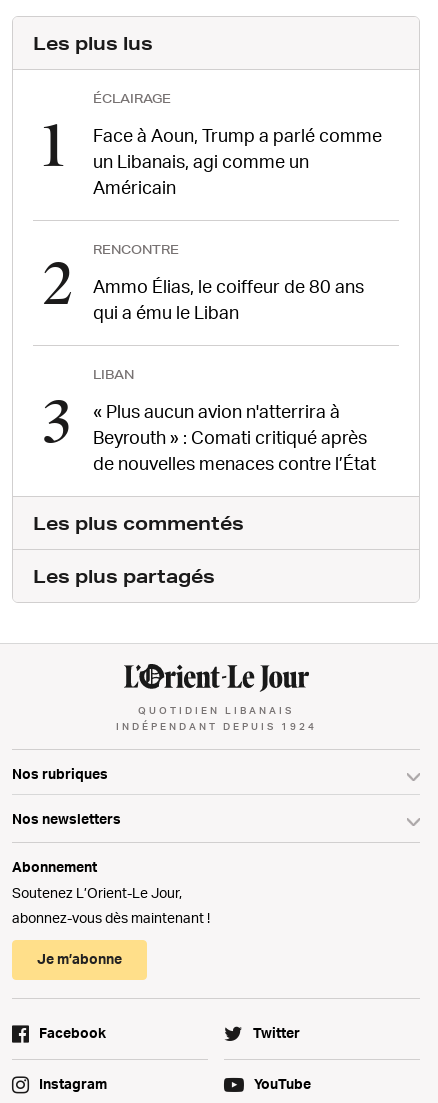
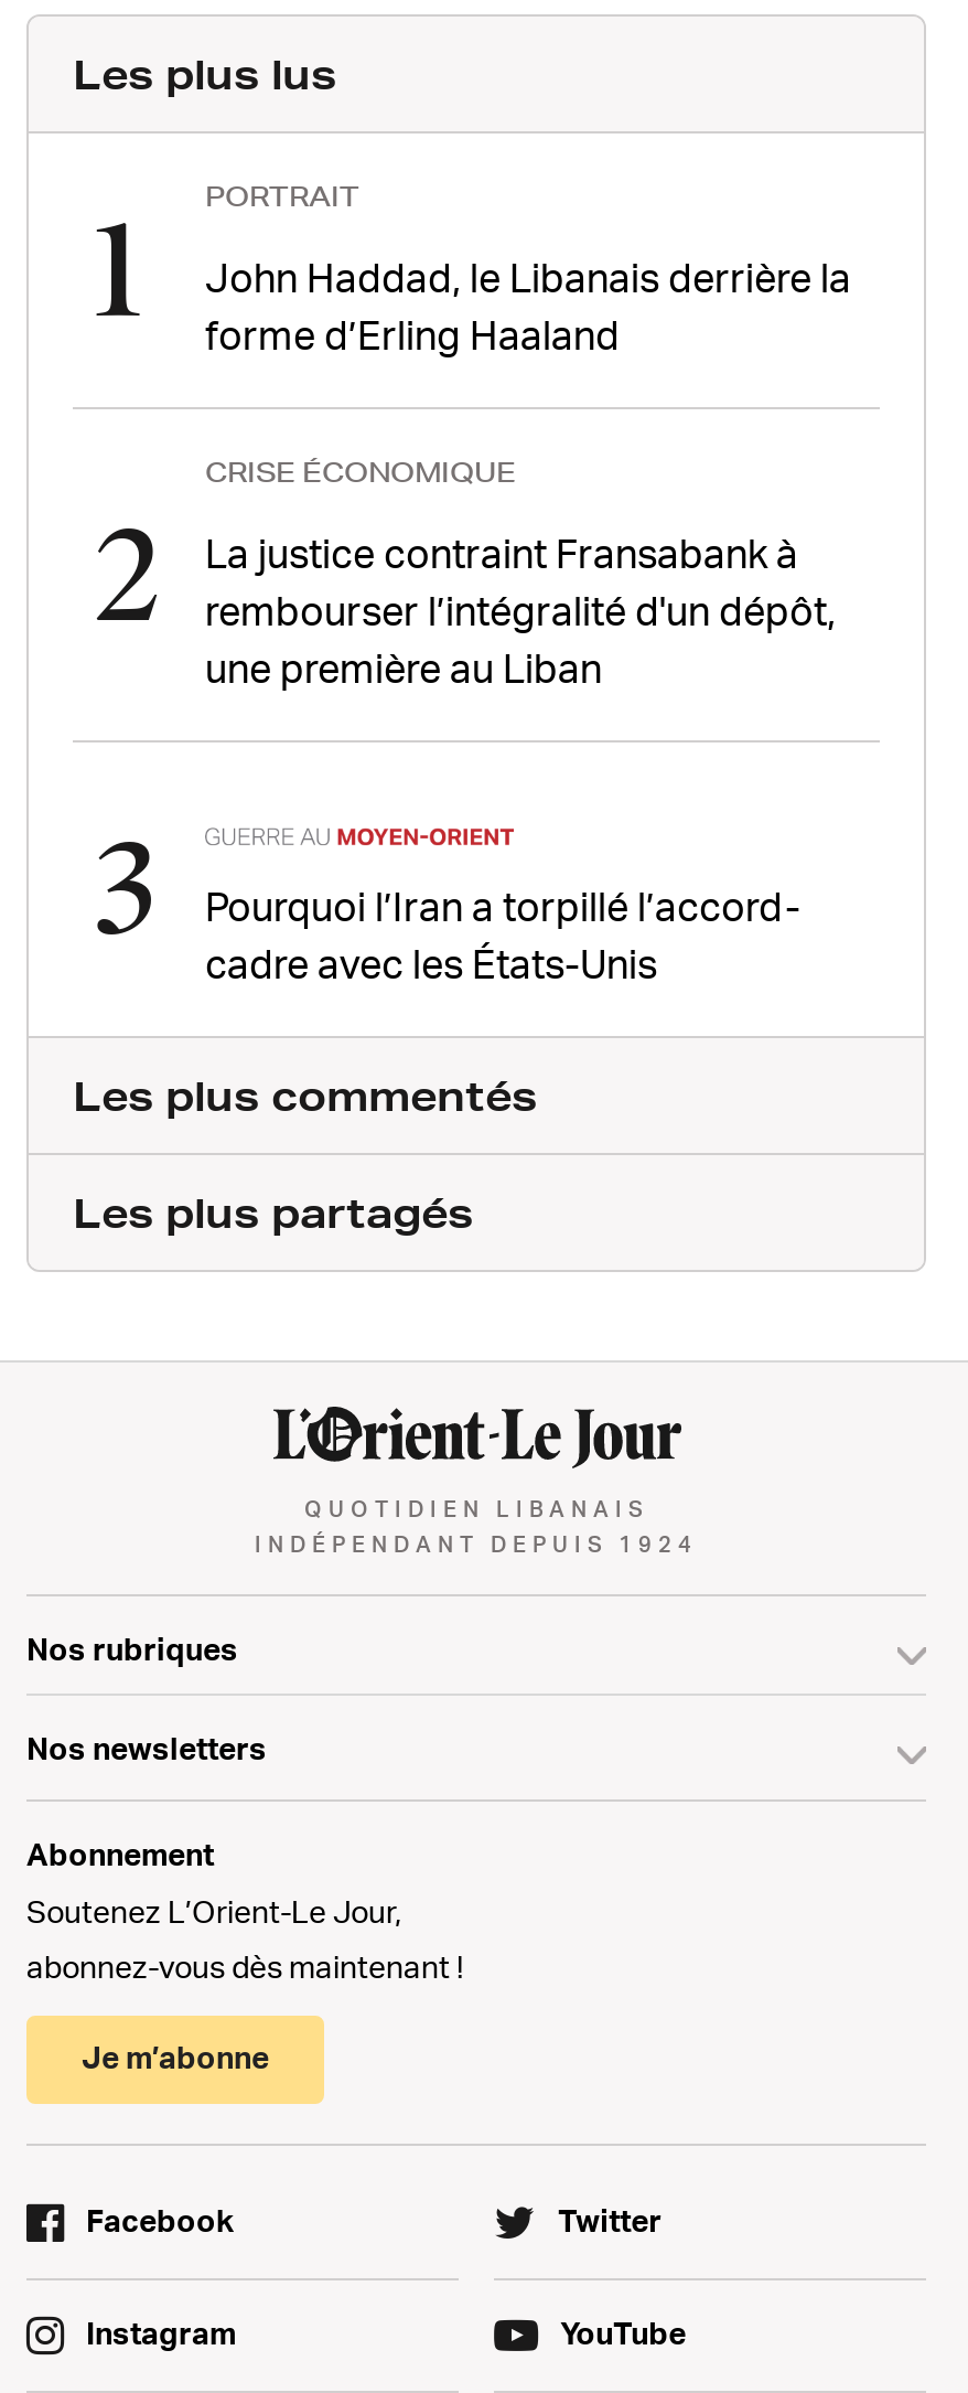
- ÉCLAIRAGE
+ PORTRAIT

- Face à Aoun, Trump a parlé comme
- un Libanais, agi comme un
- Américain
+ John Haddad, le Libanais derrière la
+ forme d’Erling Haaland

- RENCONTRE
+ CRISE ÉCONOMIQUE

- Ammo Élias, le coiffeur de 80 ans
- qui a ému le Liban
+ La justice contraint Fransabank à
+ rembourser l’intégralité d'un dépôt,
+ une première au Liban

- LIBAN
- « Plus aucun avion n'atterrira à
- Beyrouth » : Comati critiqué après
- de nouvelles menaces contre l’État
+ Pourquoi l’Iran a torpillé l’accord-
+ cadre avec les États-Unis
